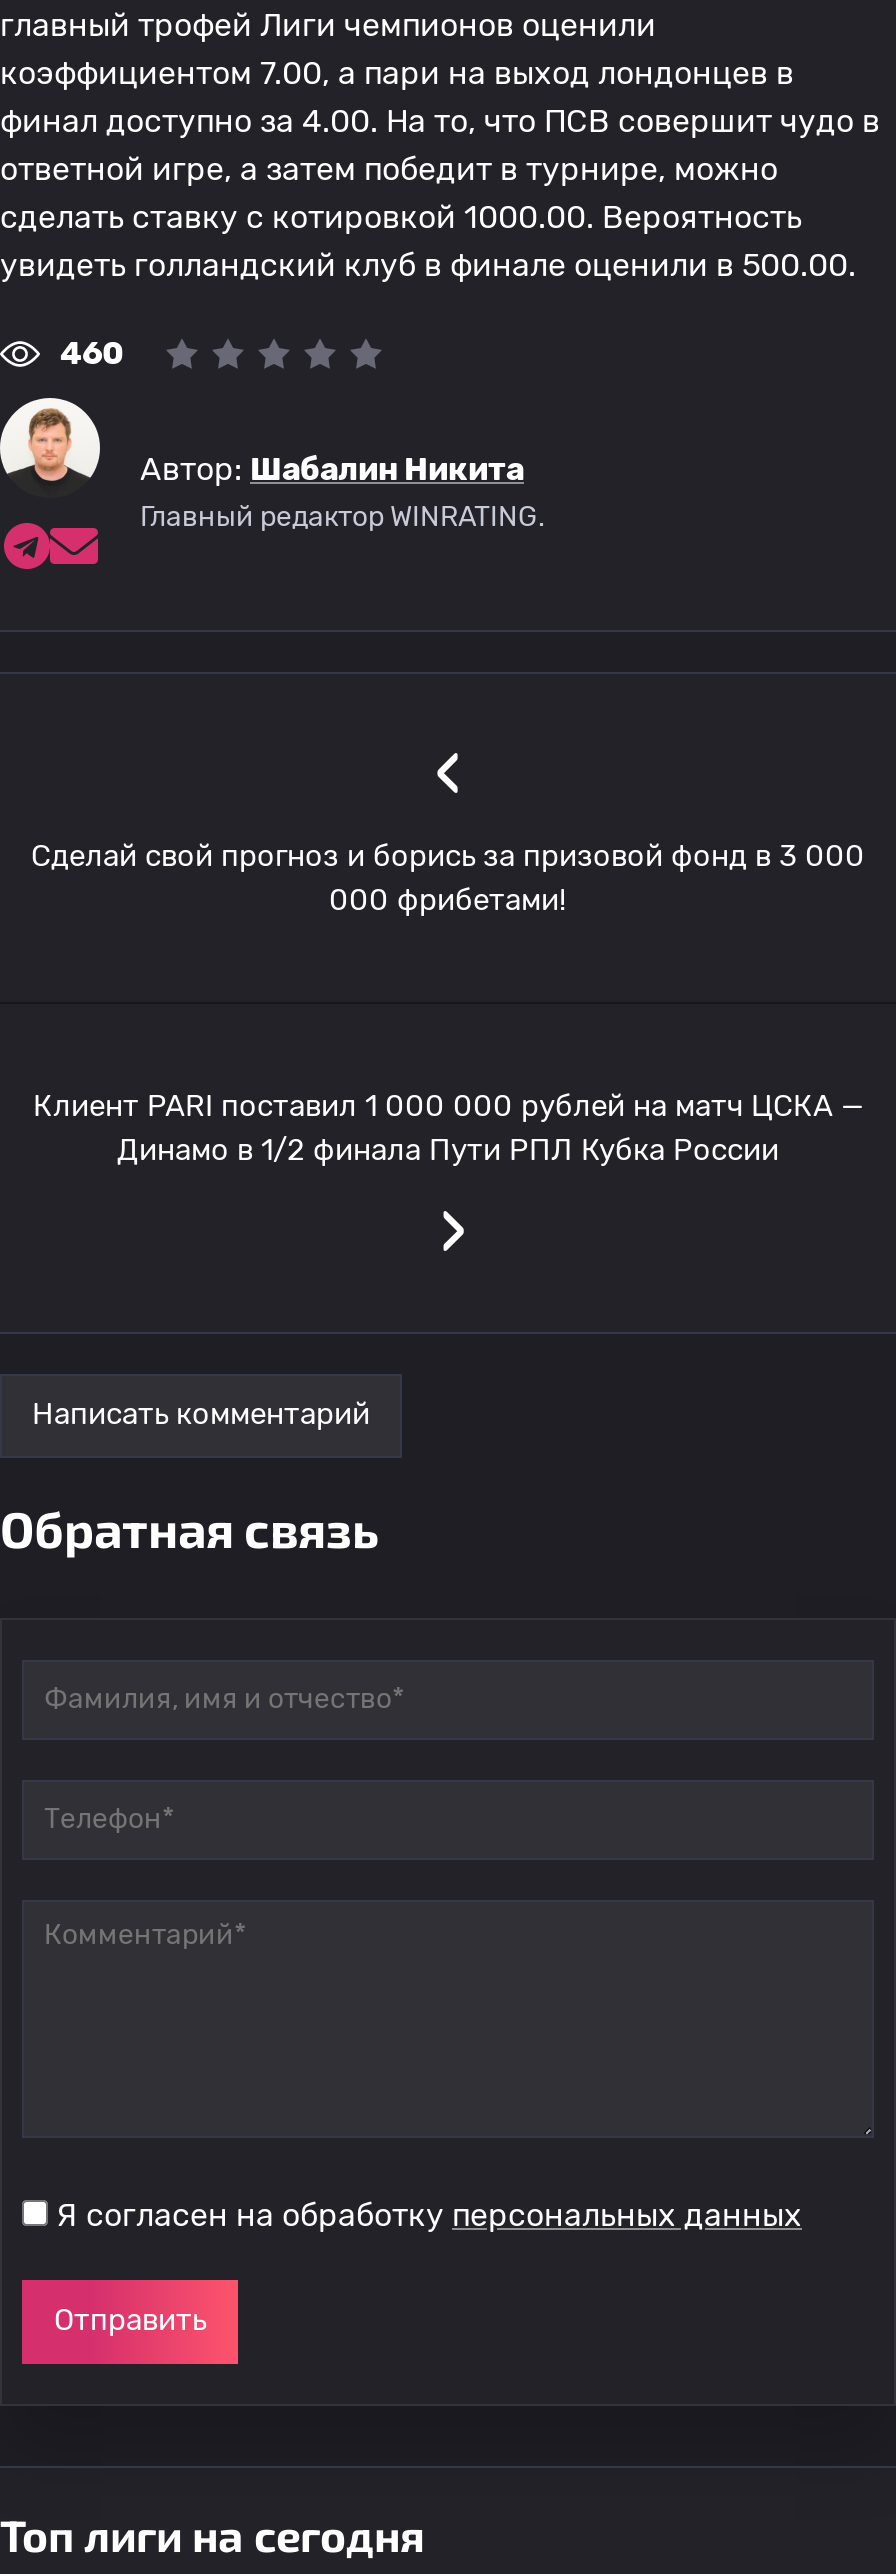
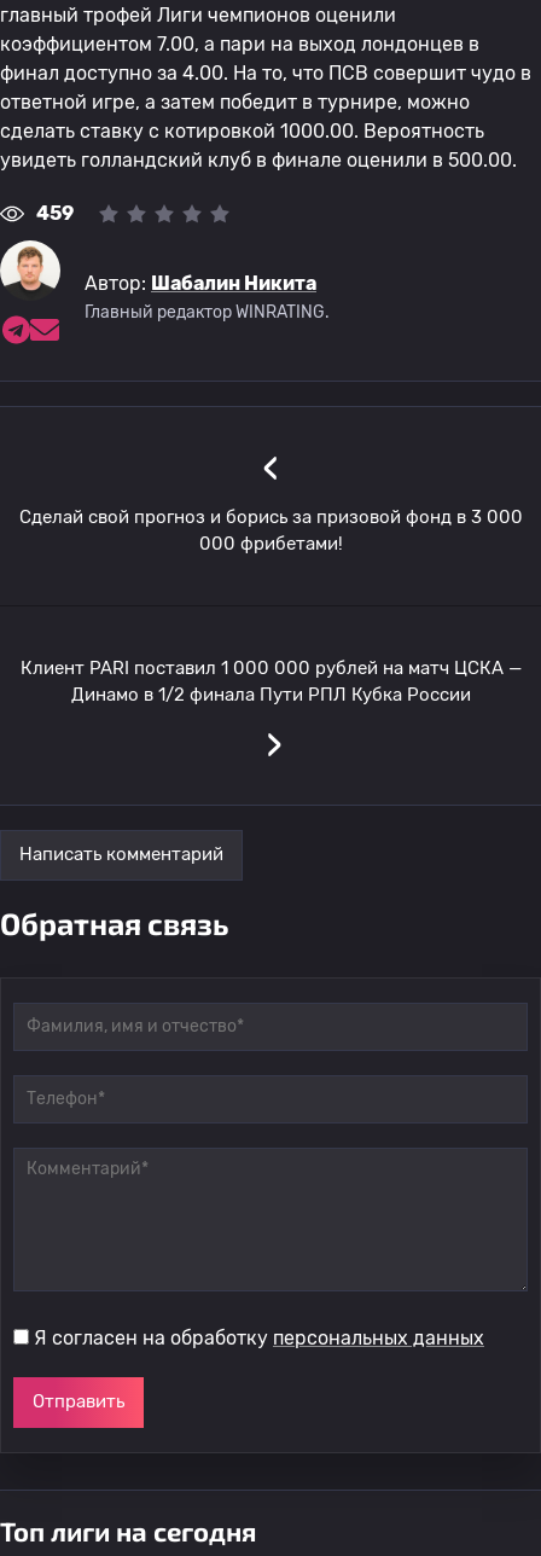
- 460
+ 459
